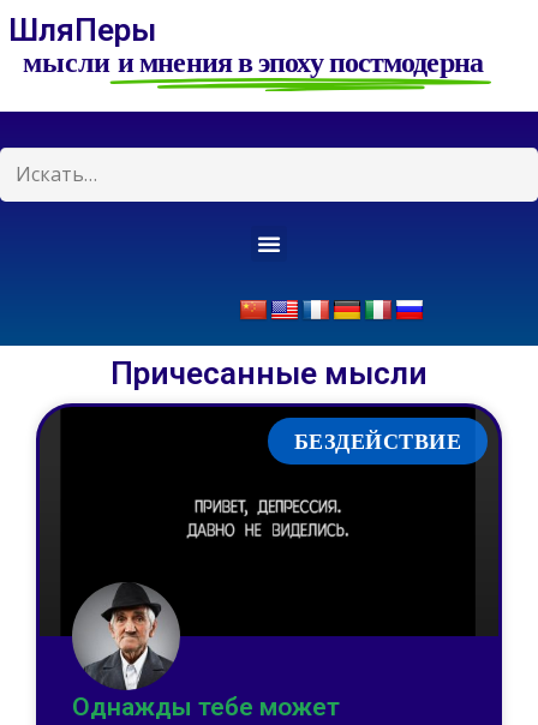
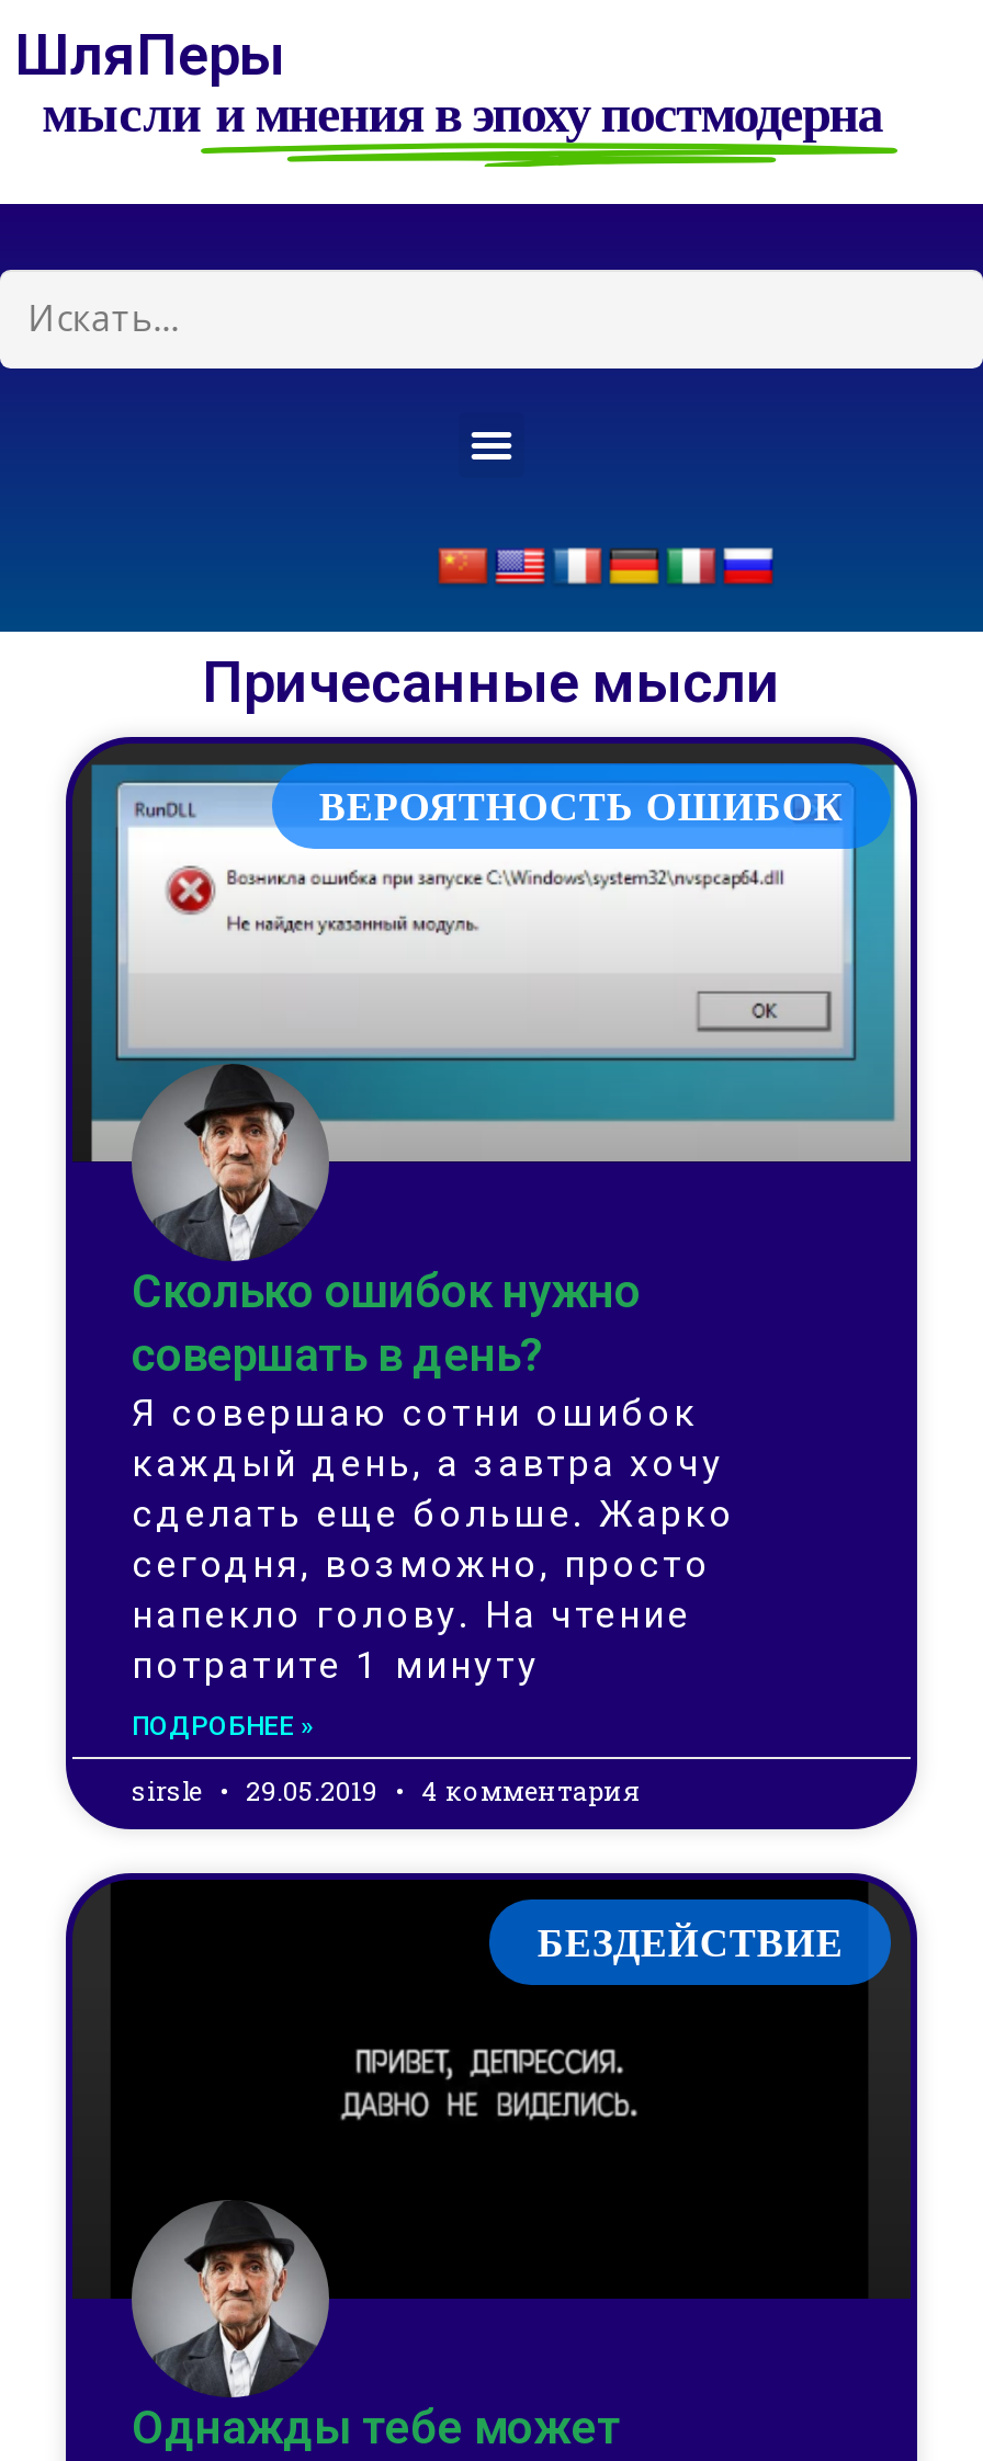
+ [image]
+ ВЕРОЯТНОСТЬ ОШИБОК

+ Сколько ошибок нужно
+ совершать в день?
+ Я совершаю сотни ошибок
+ каждый день, а завтра хочу
+ сделать еще больше. Жарко
+ сегодня, возможно, просто
+ напекло голову. На чтение
+ потратите 1 минуту
+ ПОДРОБНЕЕ »
+ sirsle
+ 29.05.2019
+ 4 комментария
